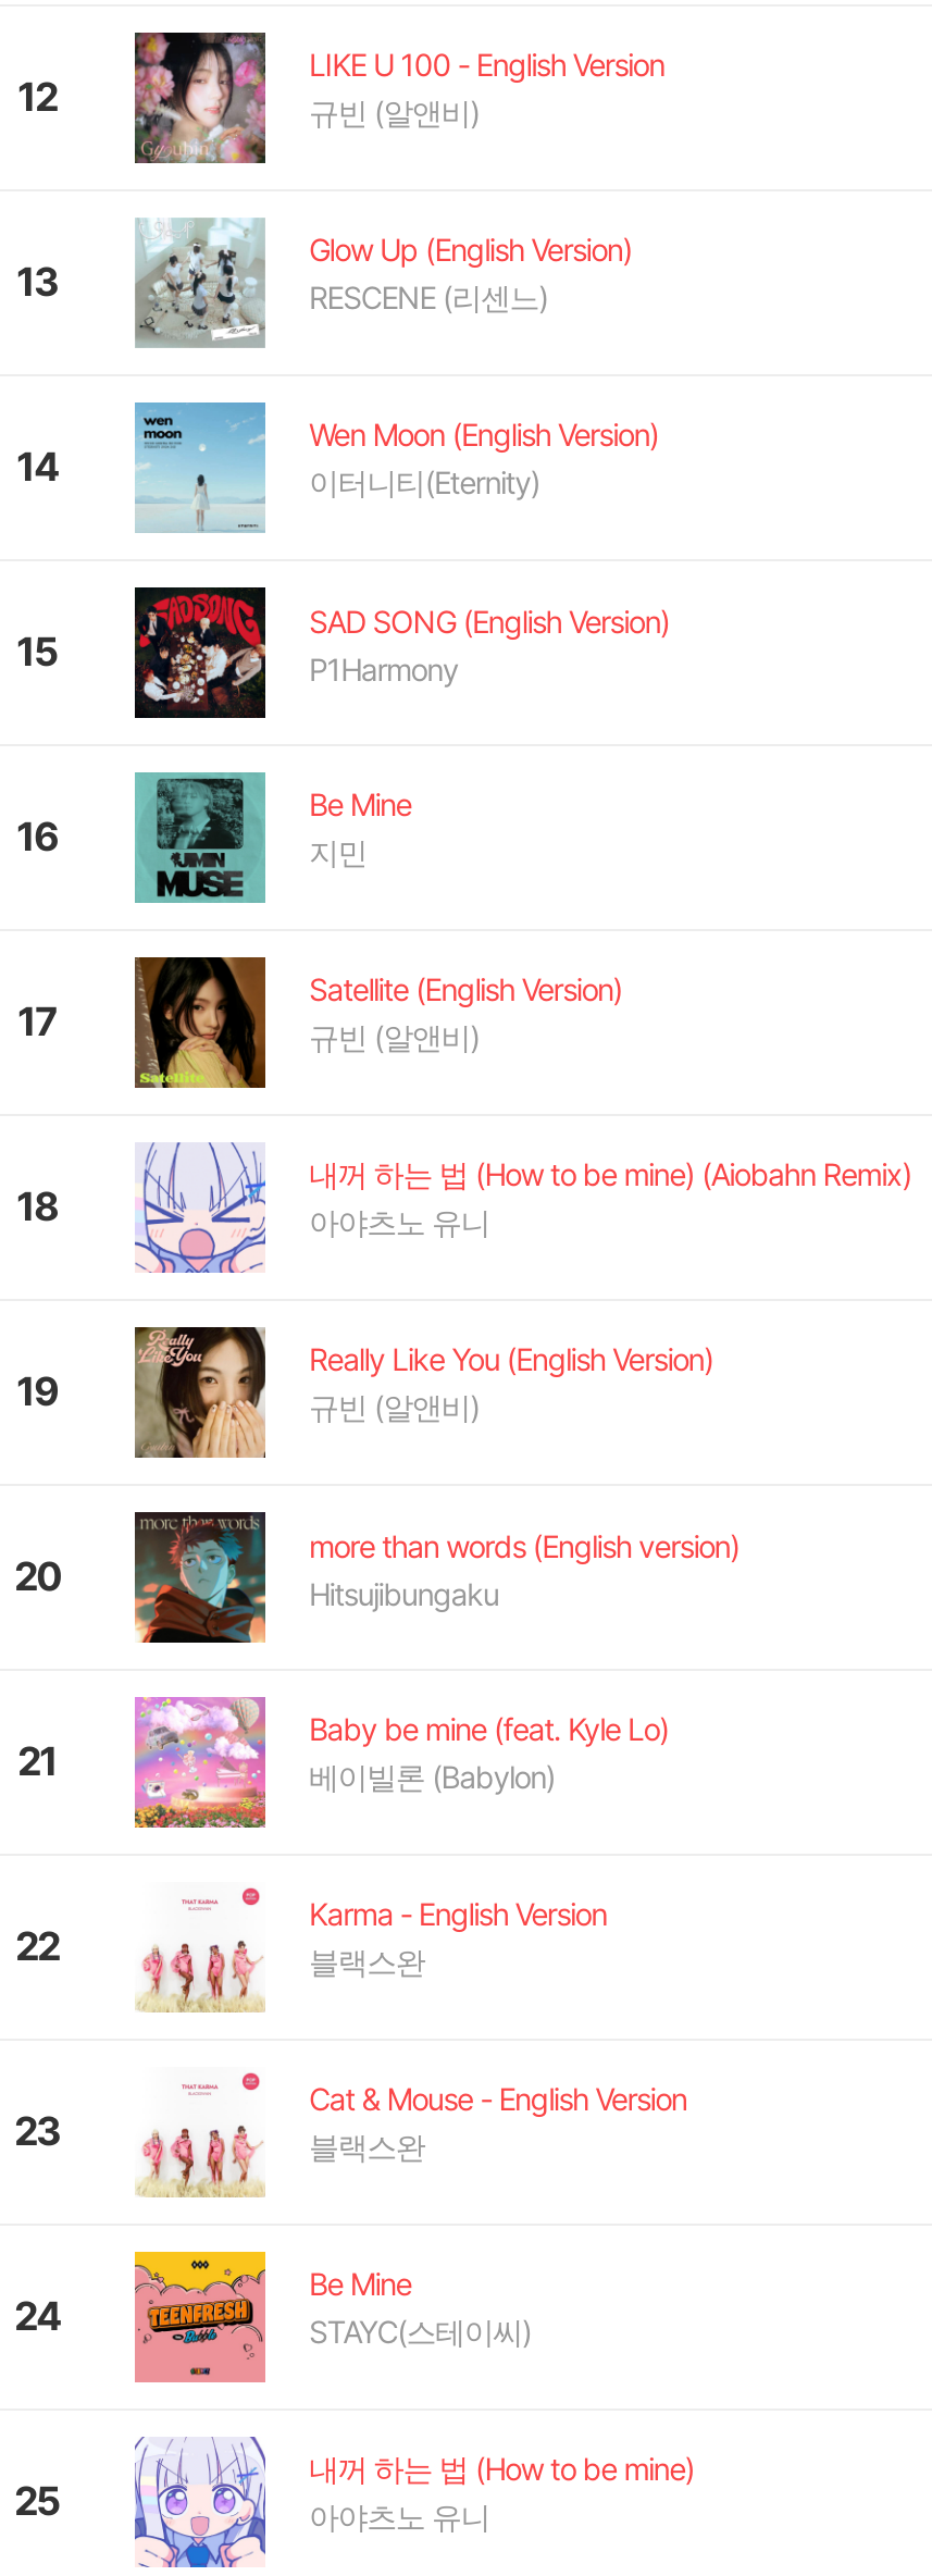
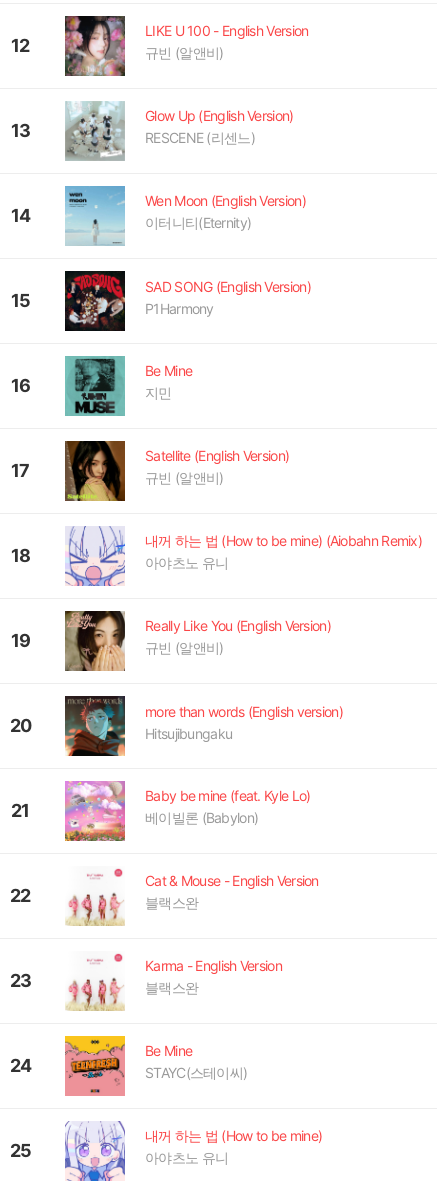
moved down: Karma - English Version

moved up: Cat & Mouse - English Version
